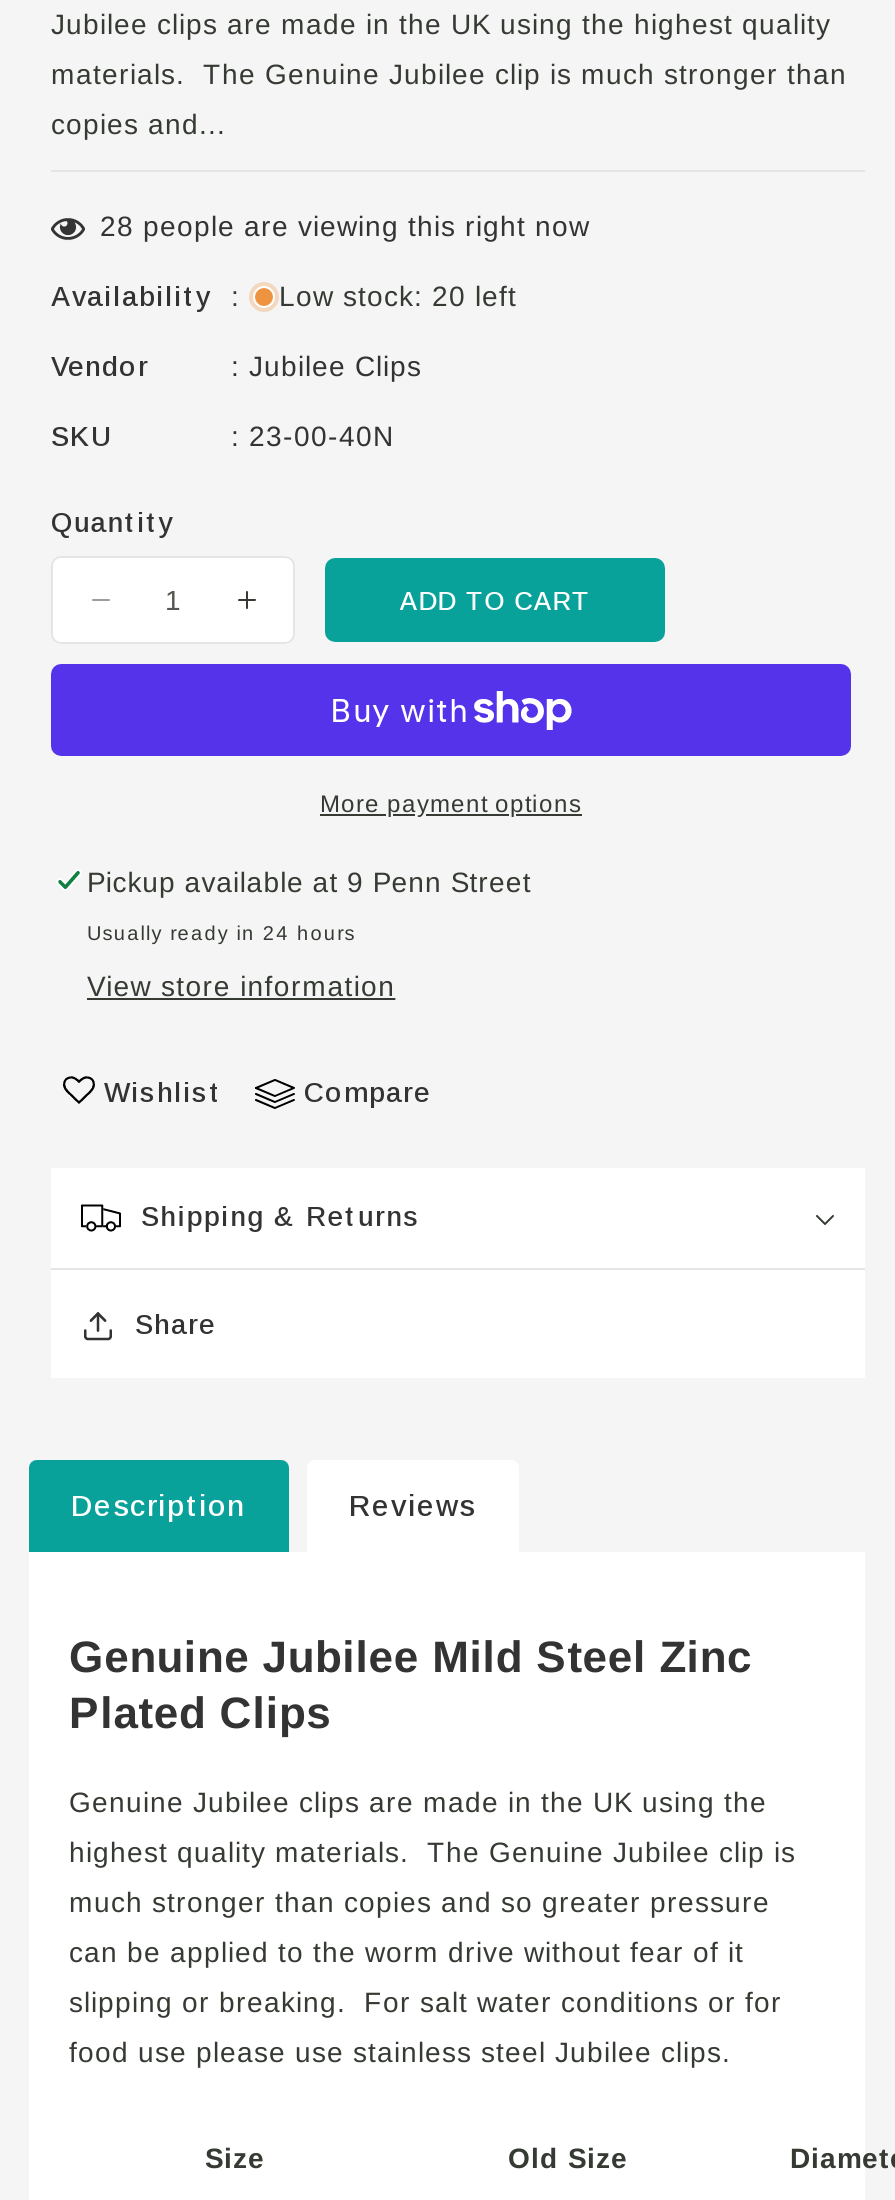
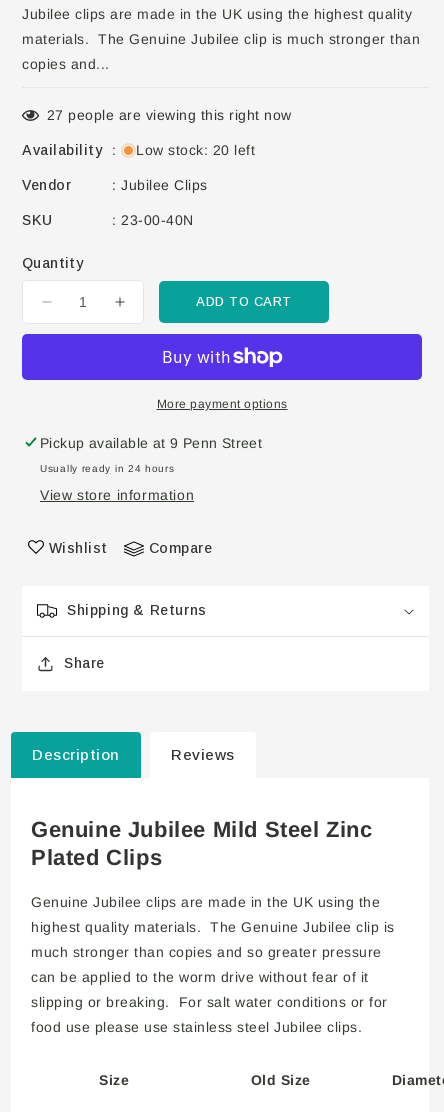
- 28 people are viewing this right now
+ 27 people are viewing this right now
